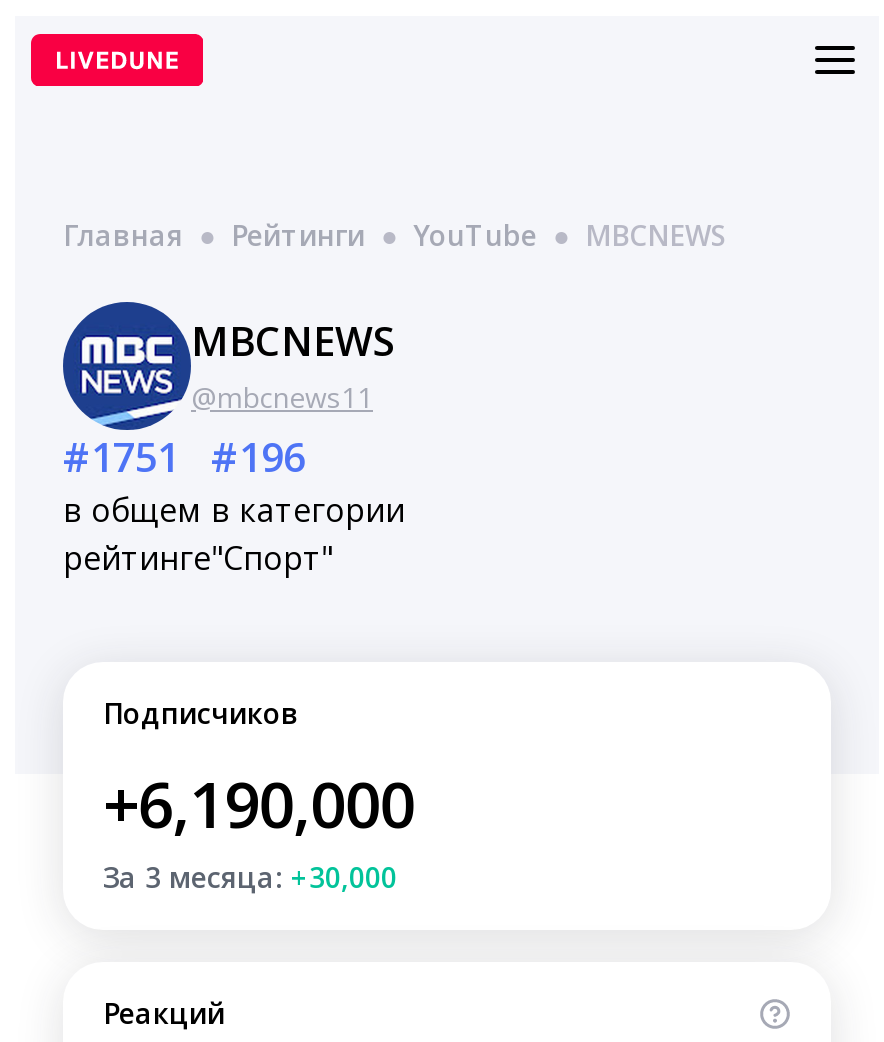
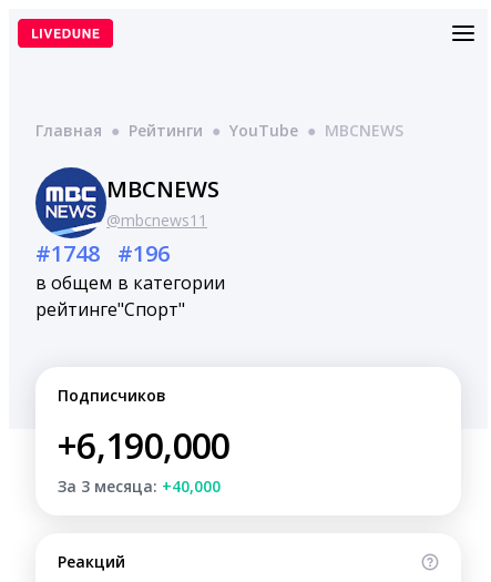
- #1751 #196
+ #1748 #196

- За 3 месяца: +30,000
+ За 3 месяца: +40,000
